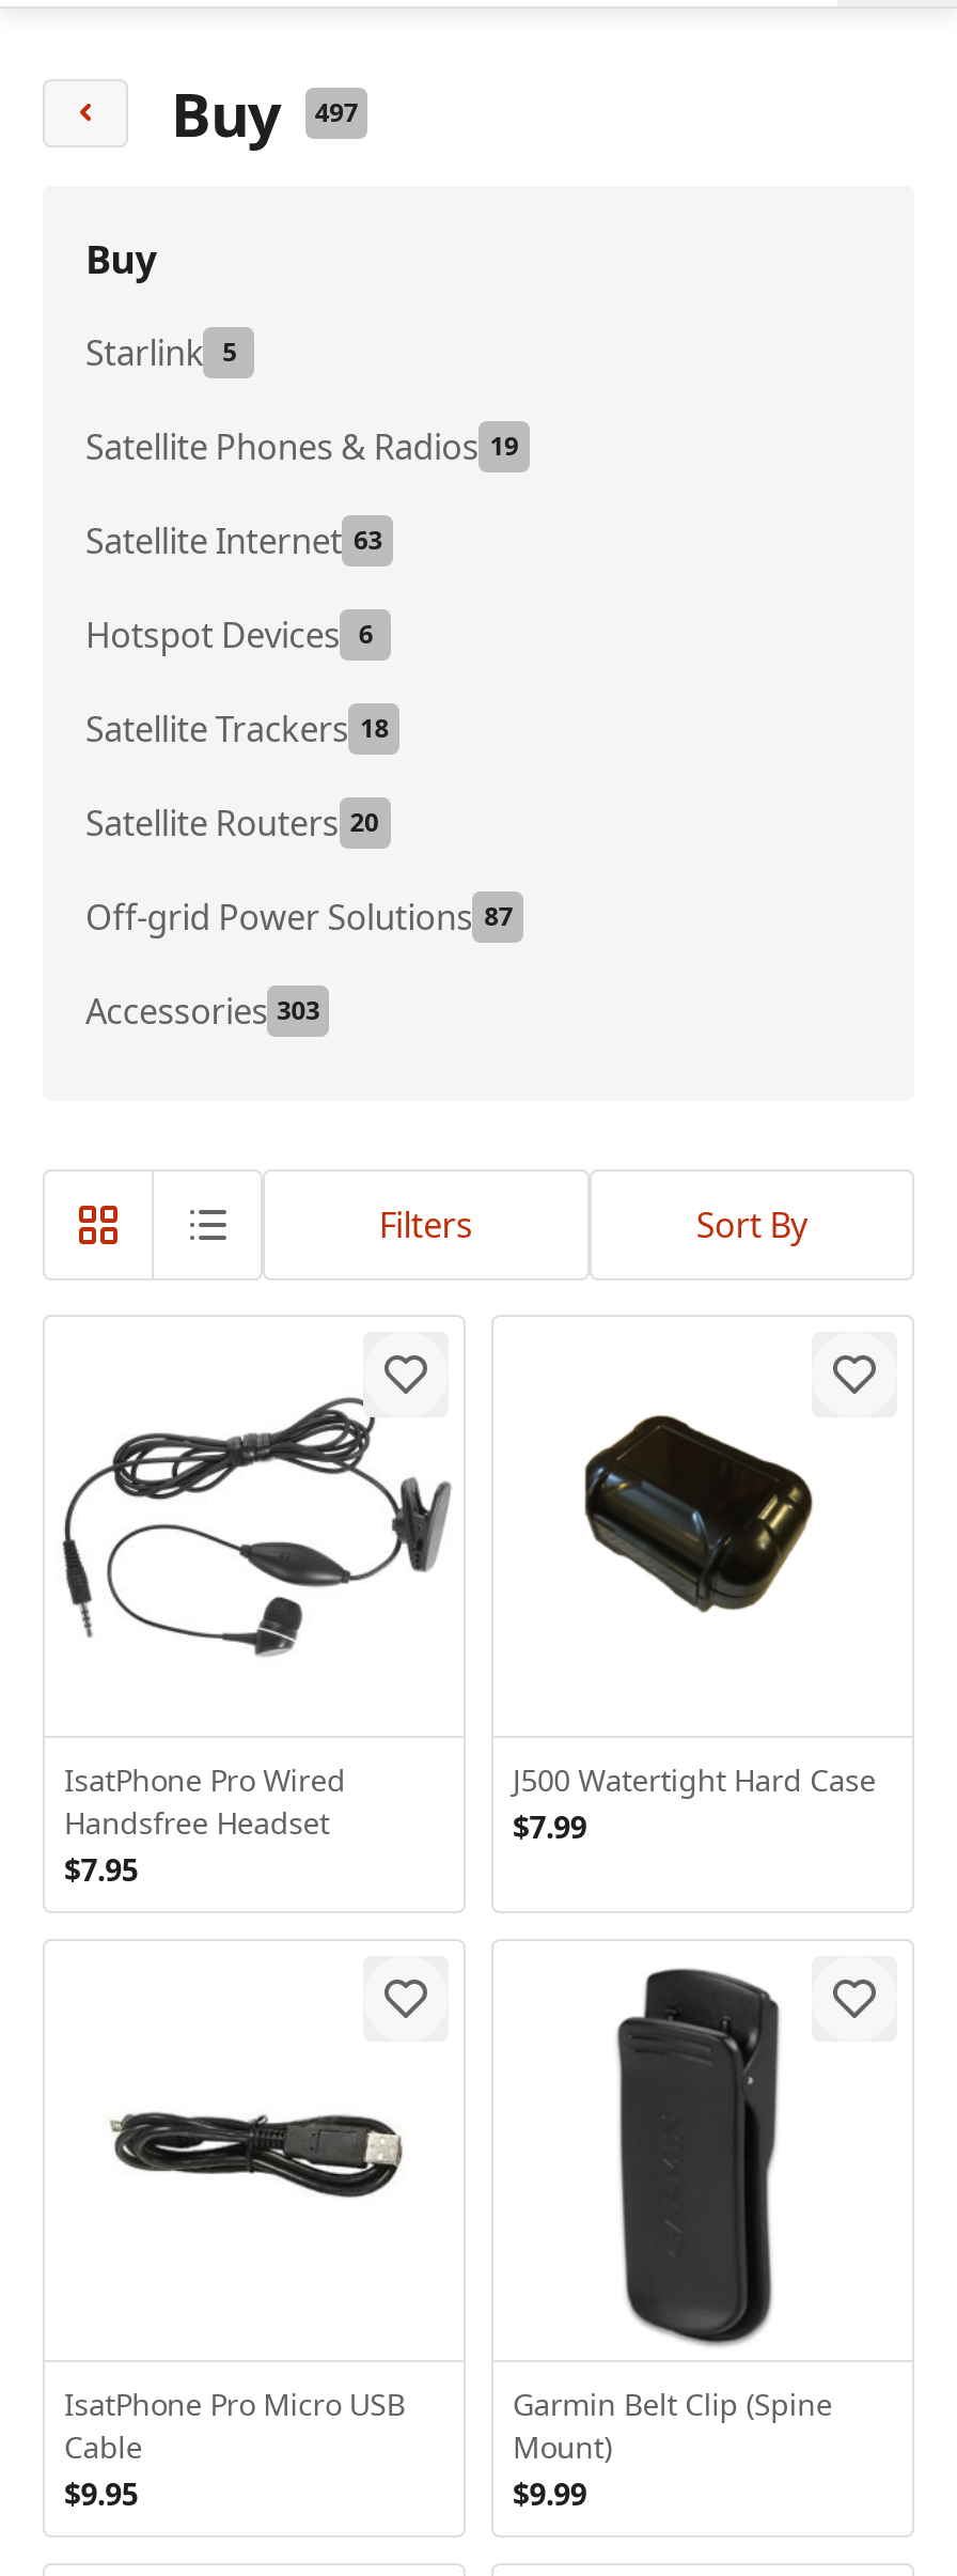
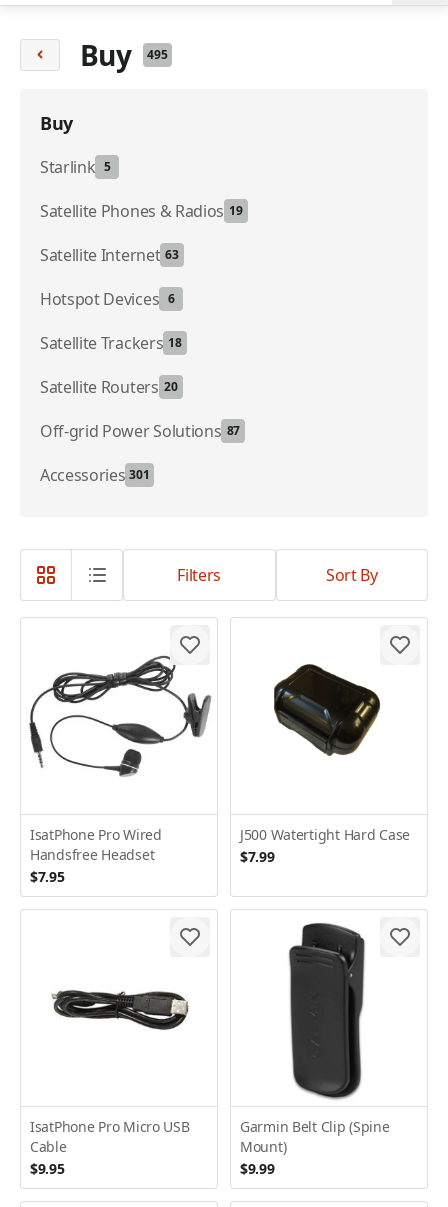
- Buy 497
+ Buy 495

- Accessories 303
+ Accessories 301
